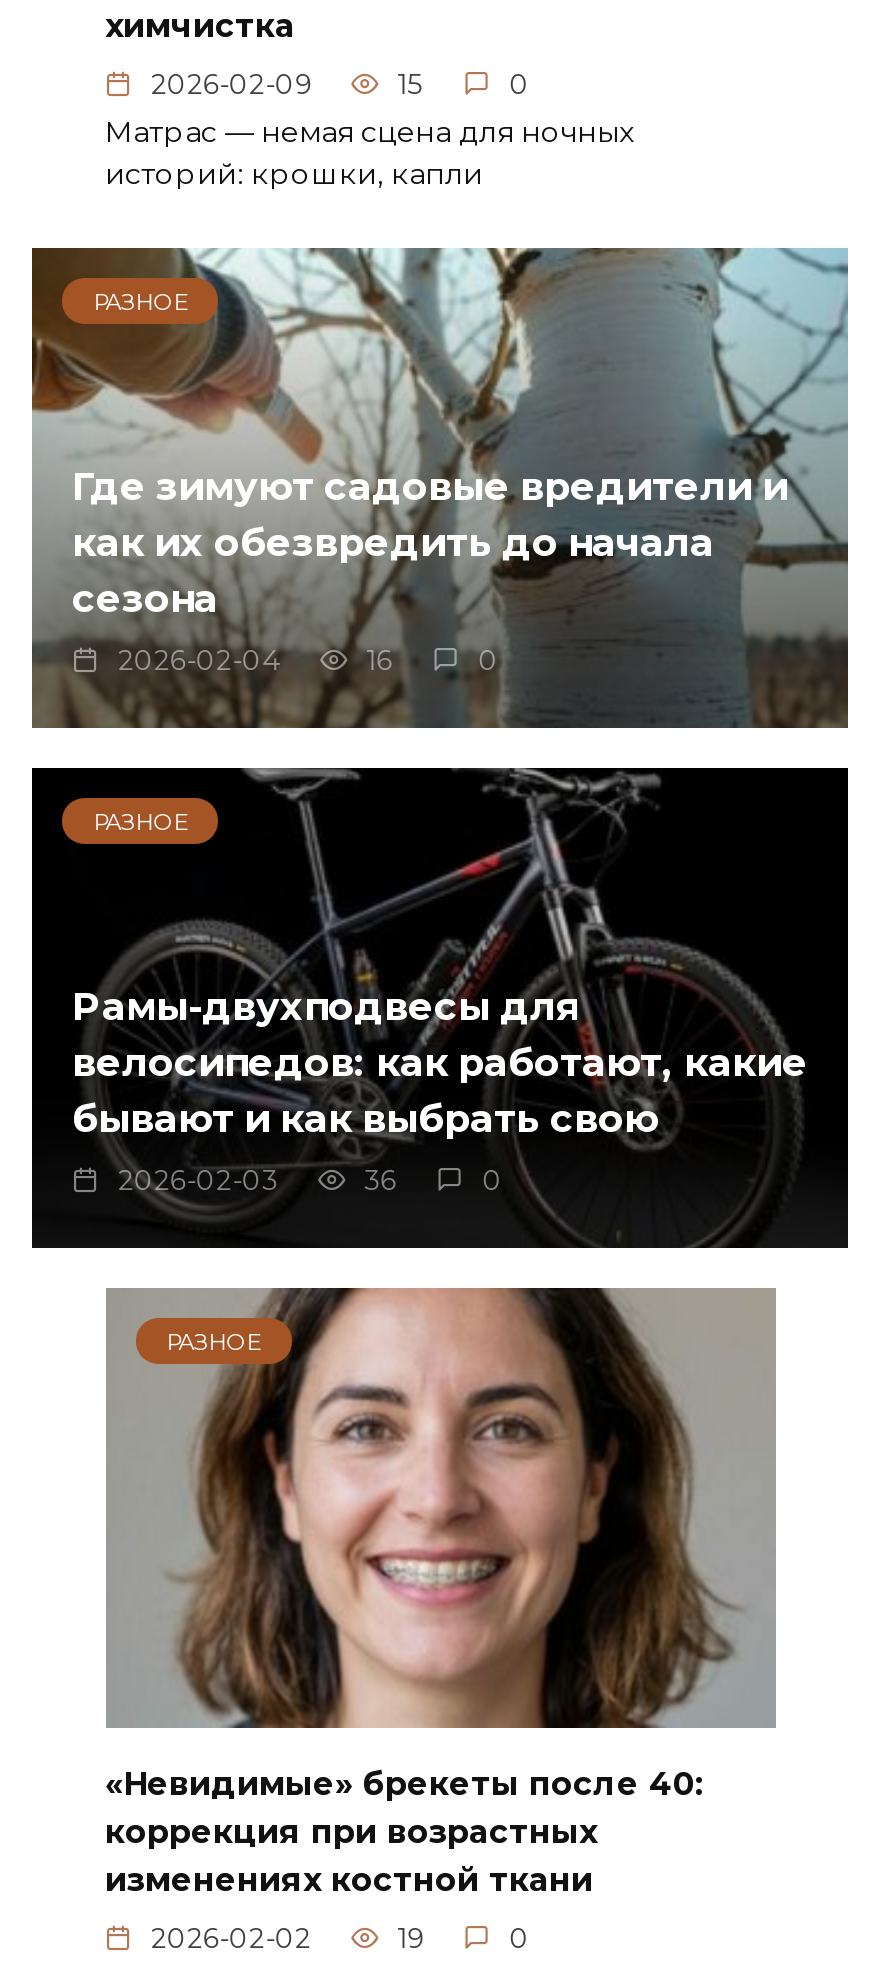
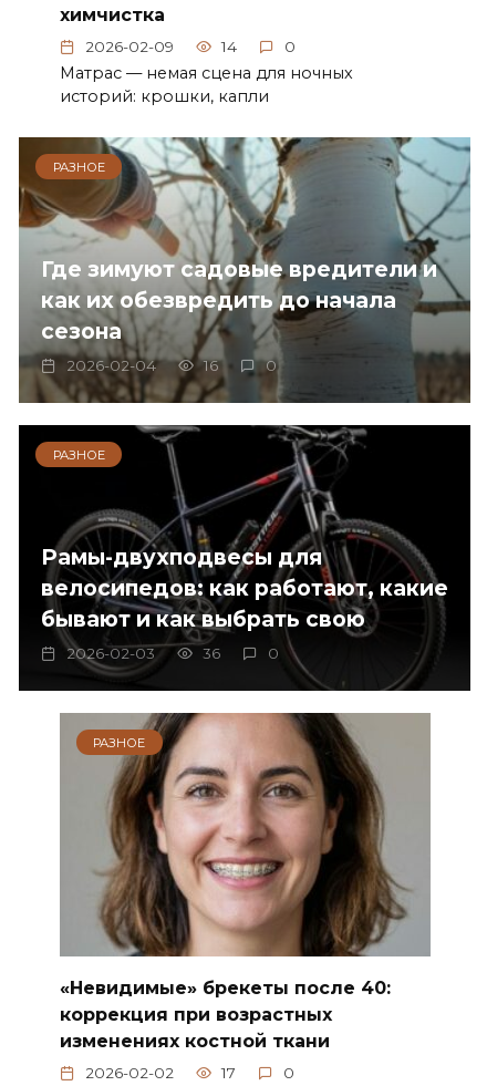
- 15
+ 14

- 19
+ 17
